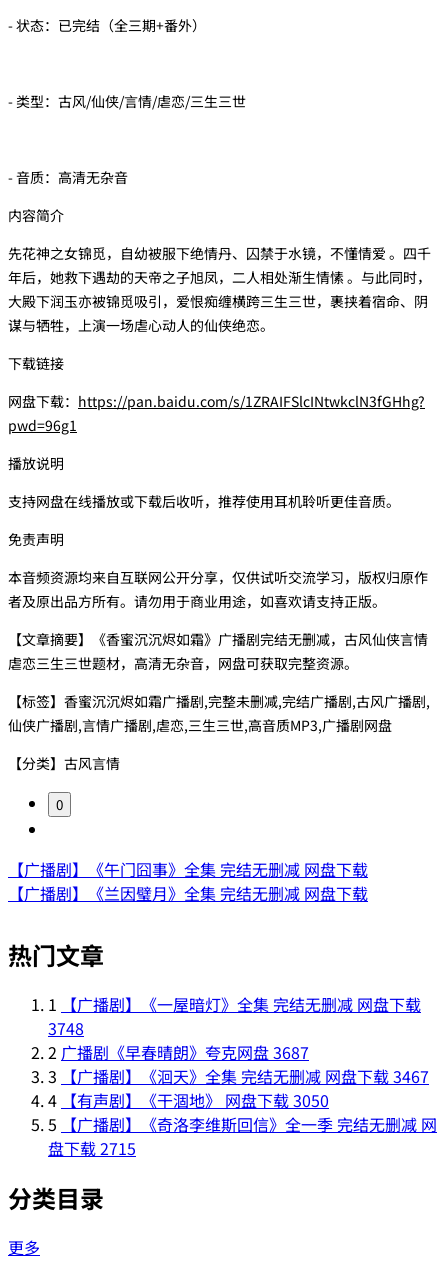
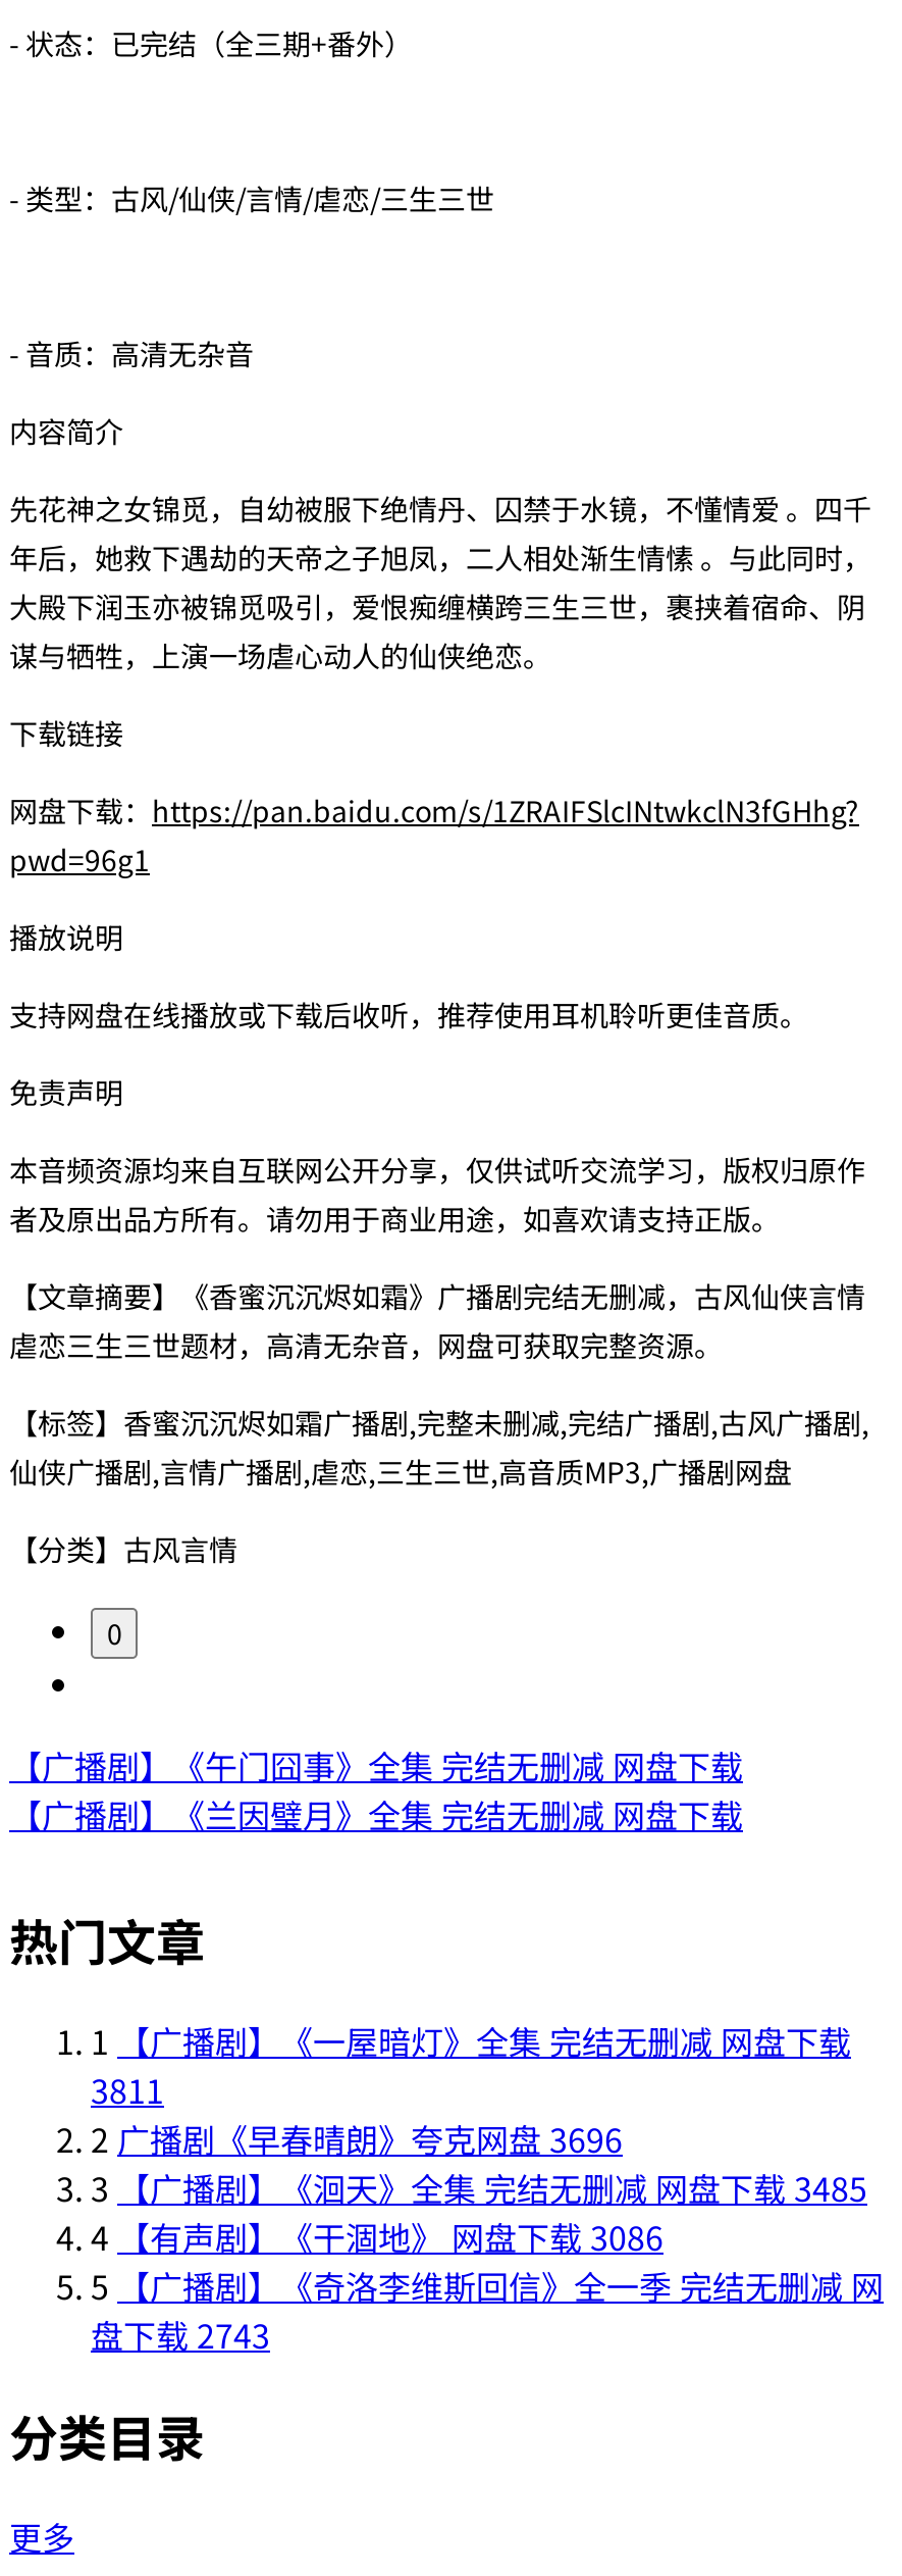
- 3748
+ 3811

- 2 广播剧《早春晴朗》夸克网盘 3687
+ 2 广播剧《早春晴朗》夸克网盘 3696

- 3 【广播剧】《洄天》全集 完结无删减 网盘下载 3467
+ 3 【广播剧】《洄天》全集 完结无删减 网盘下载 3485

- 4 【有声剧】《干涸地》 网盘下载 3050
+ 4 【有声剧】《干涸地》 网盘下载 3086

- 盘下载 2715
+ 盘下载 2743
